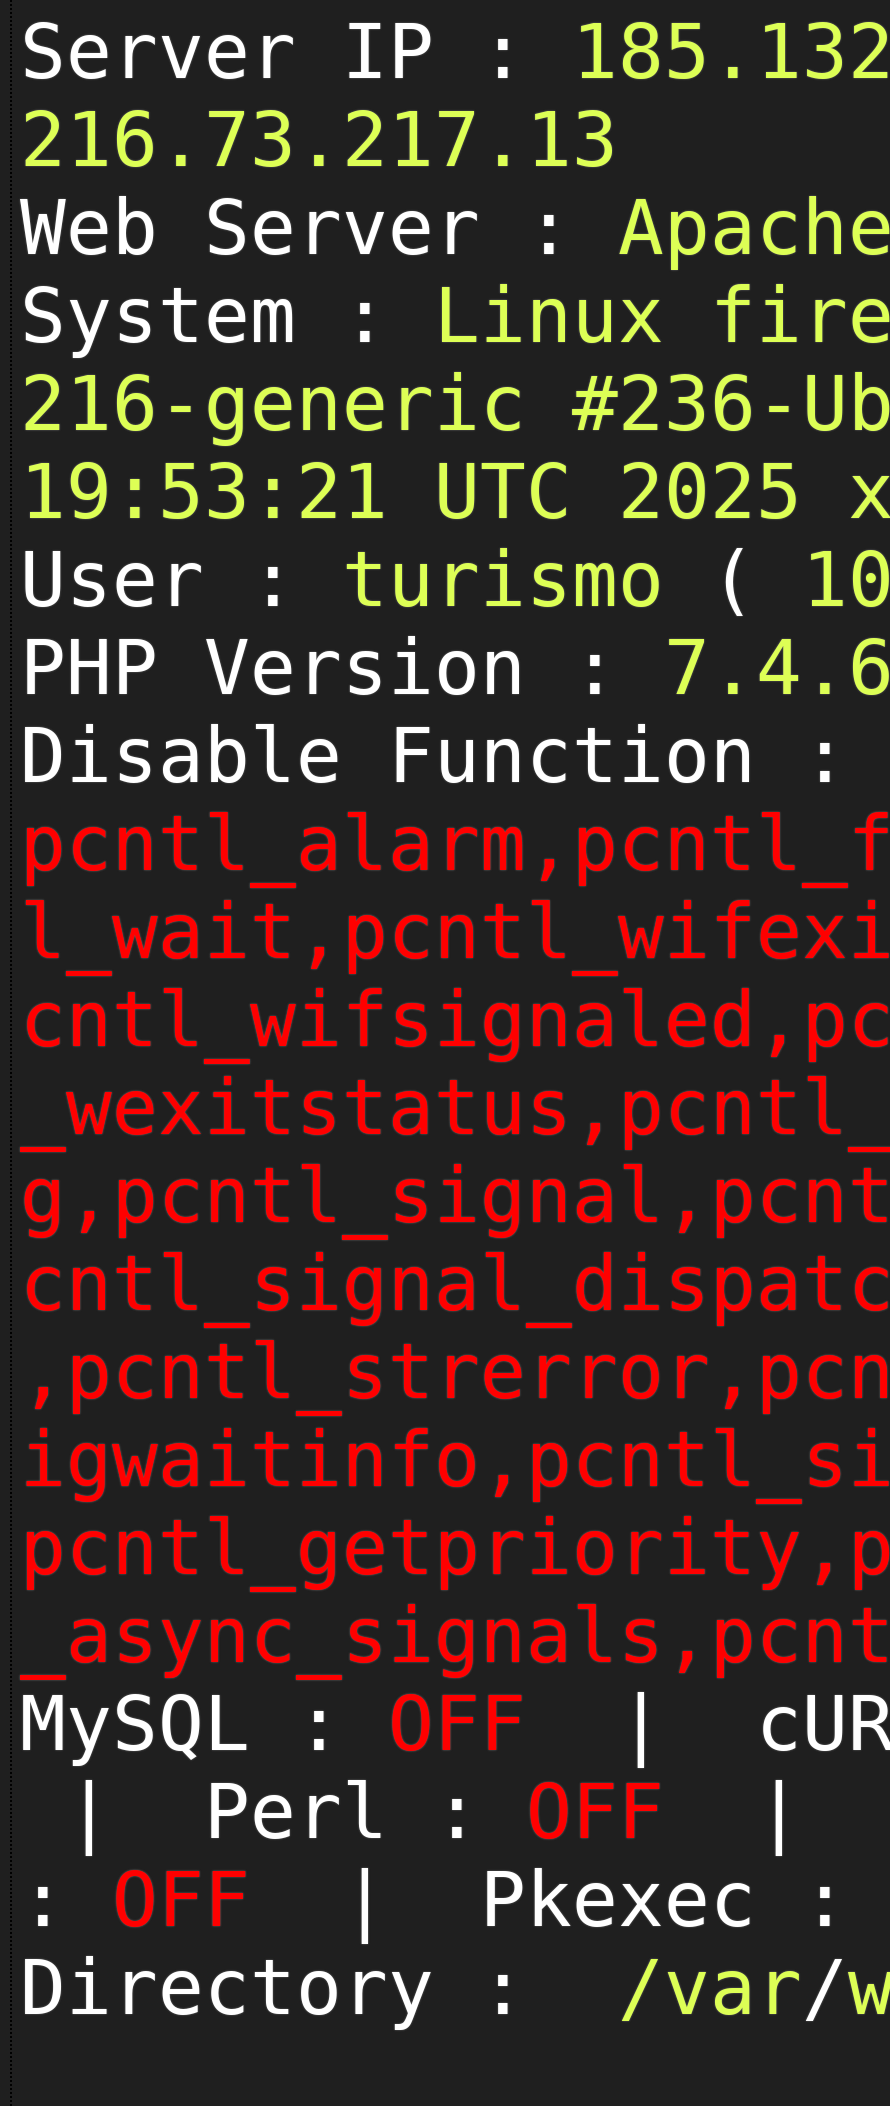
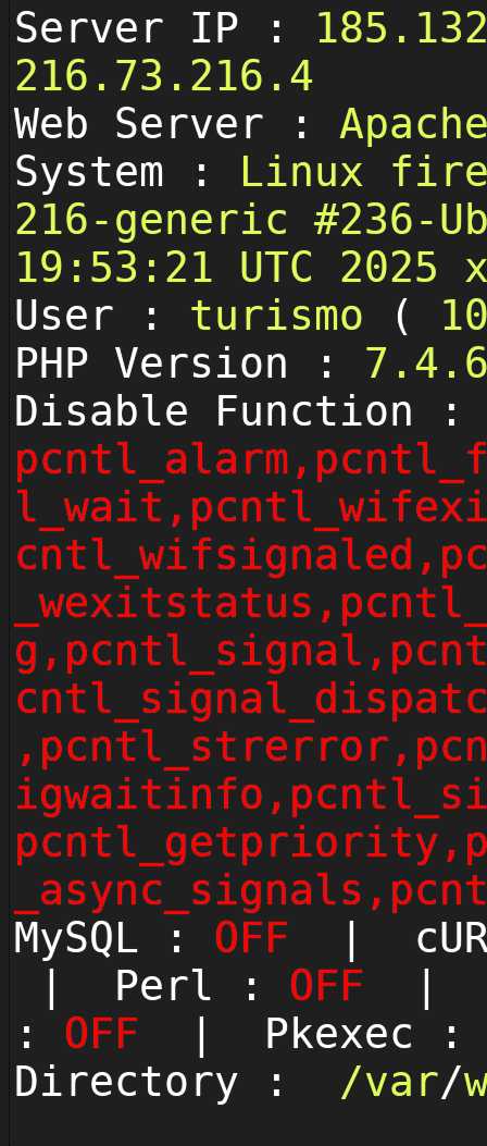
- 216.73.217.13
+ 216.73.216.4
